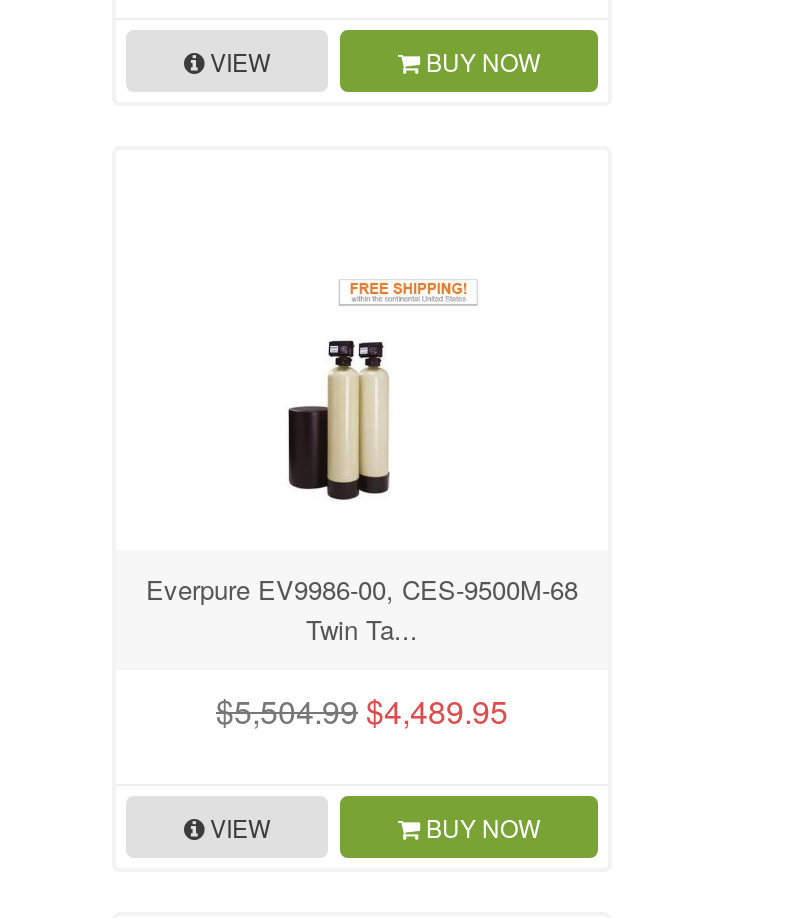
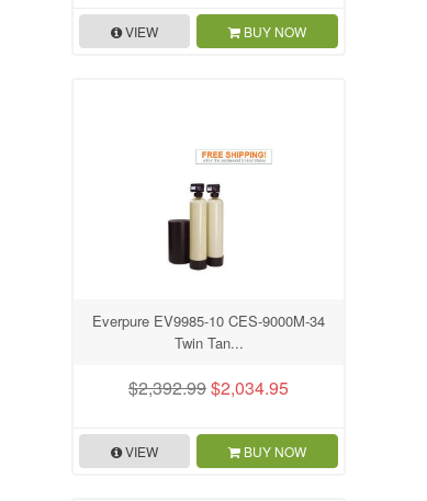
- Everpure EV9986-00, CES-9500M-68
+ Everpure EV9985-10 CES-9000M-34

- Twin Ta...
+ Twin Tan...

- $5,504.99 $4,489.95
+ $2,392.99 $2,034.95
